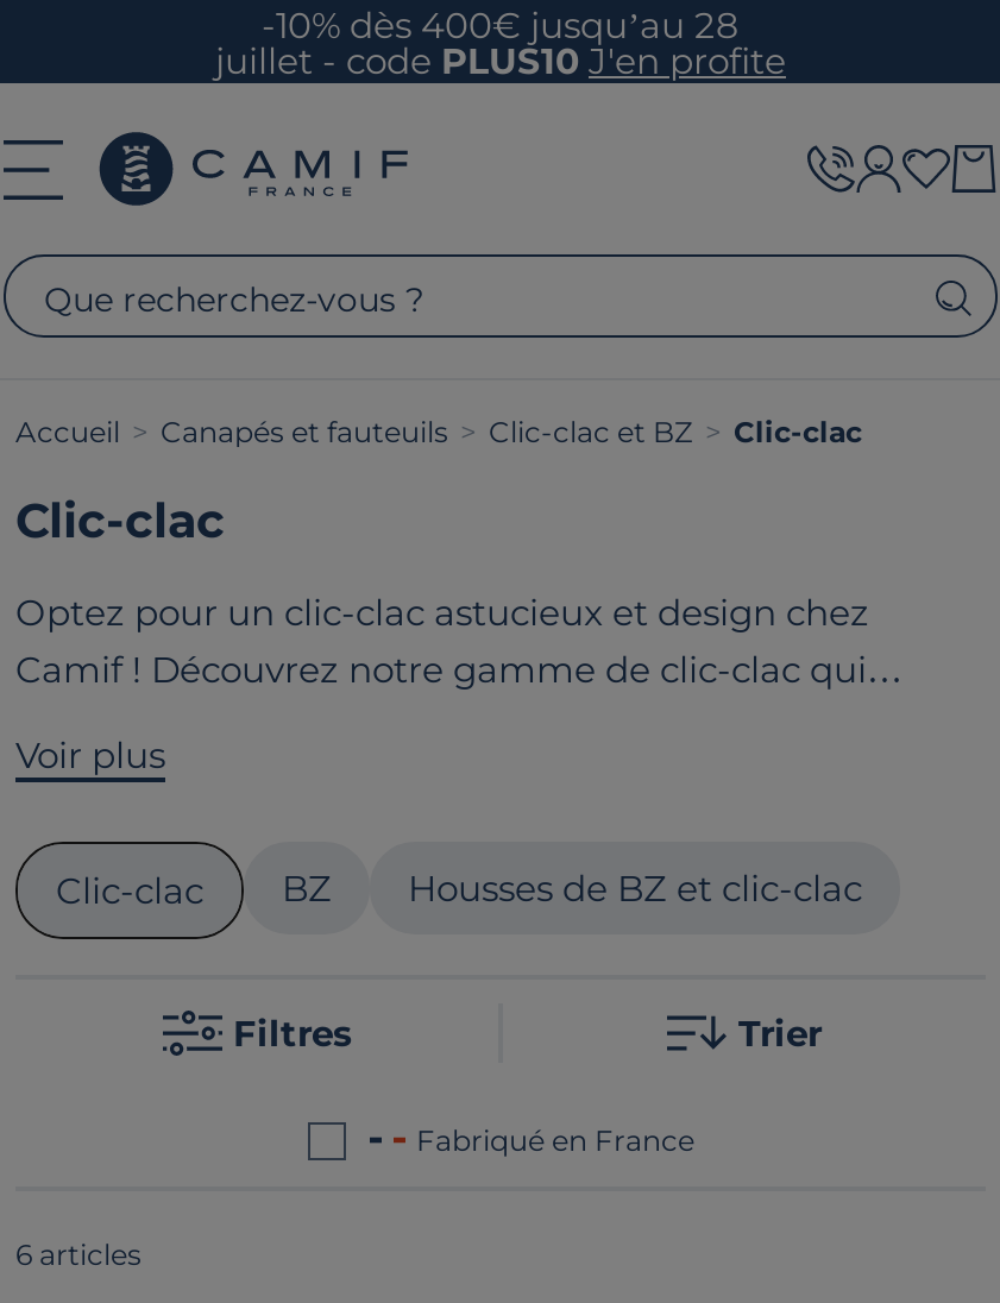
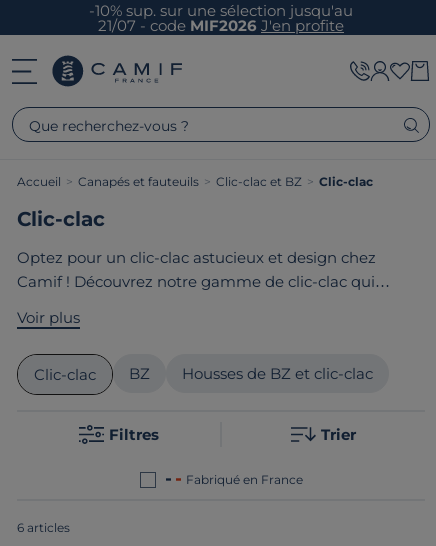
- -10% dès 400€ jusqu’au 28
- juillet - codePLUS10 J'en profite
+ -10% sup. sur une sélection jusqu'au
+ 21/07 - codeMIF2026 J'en profite
